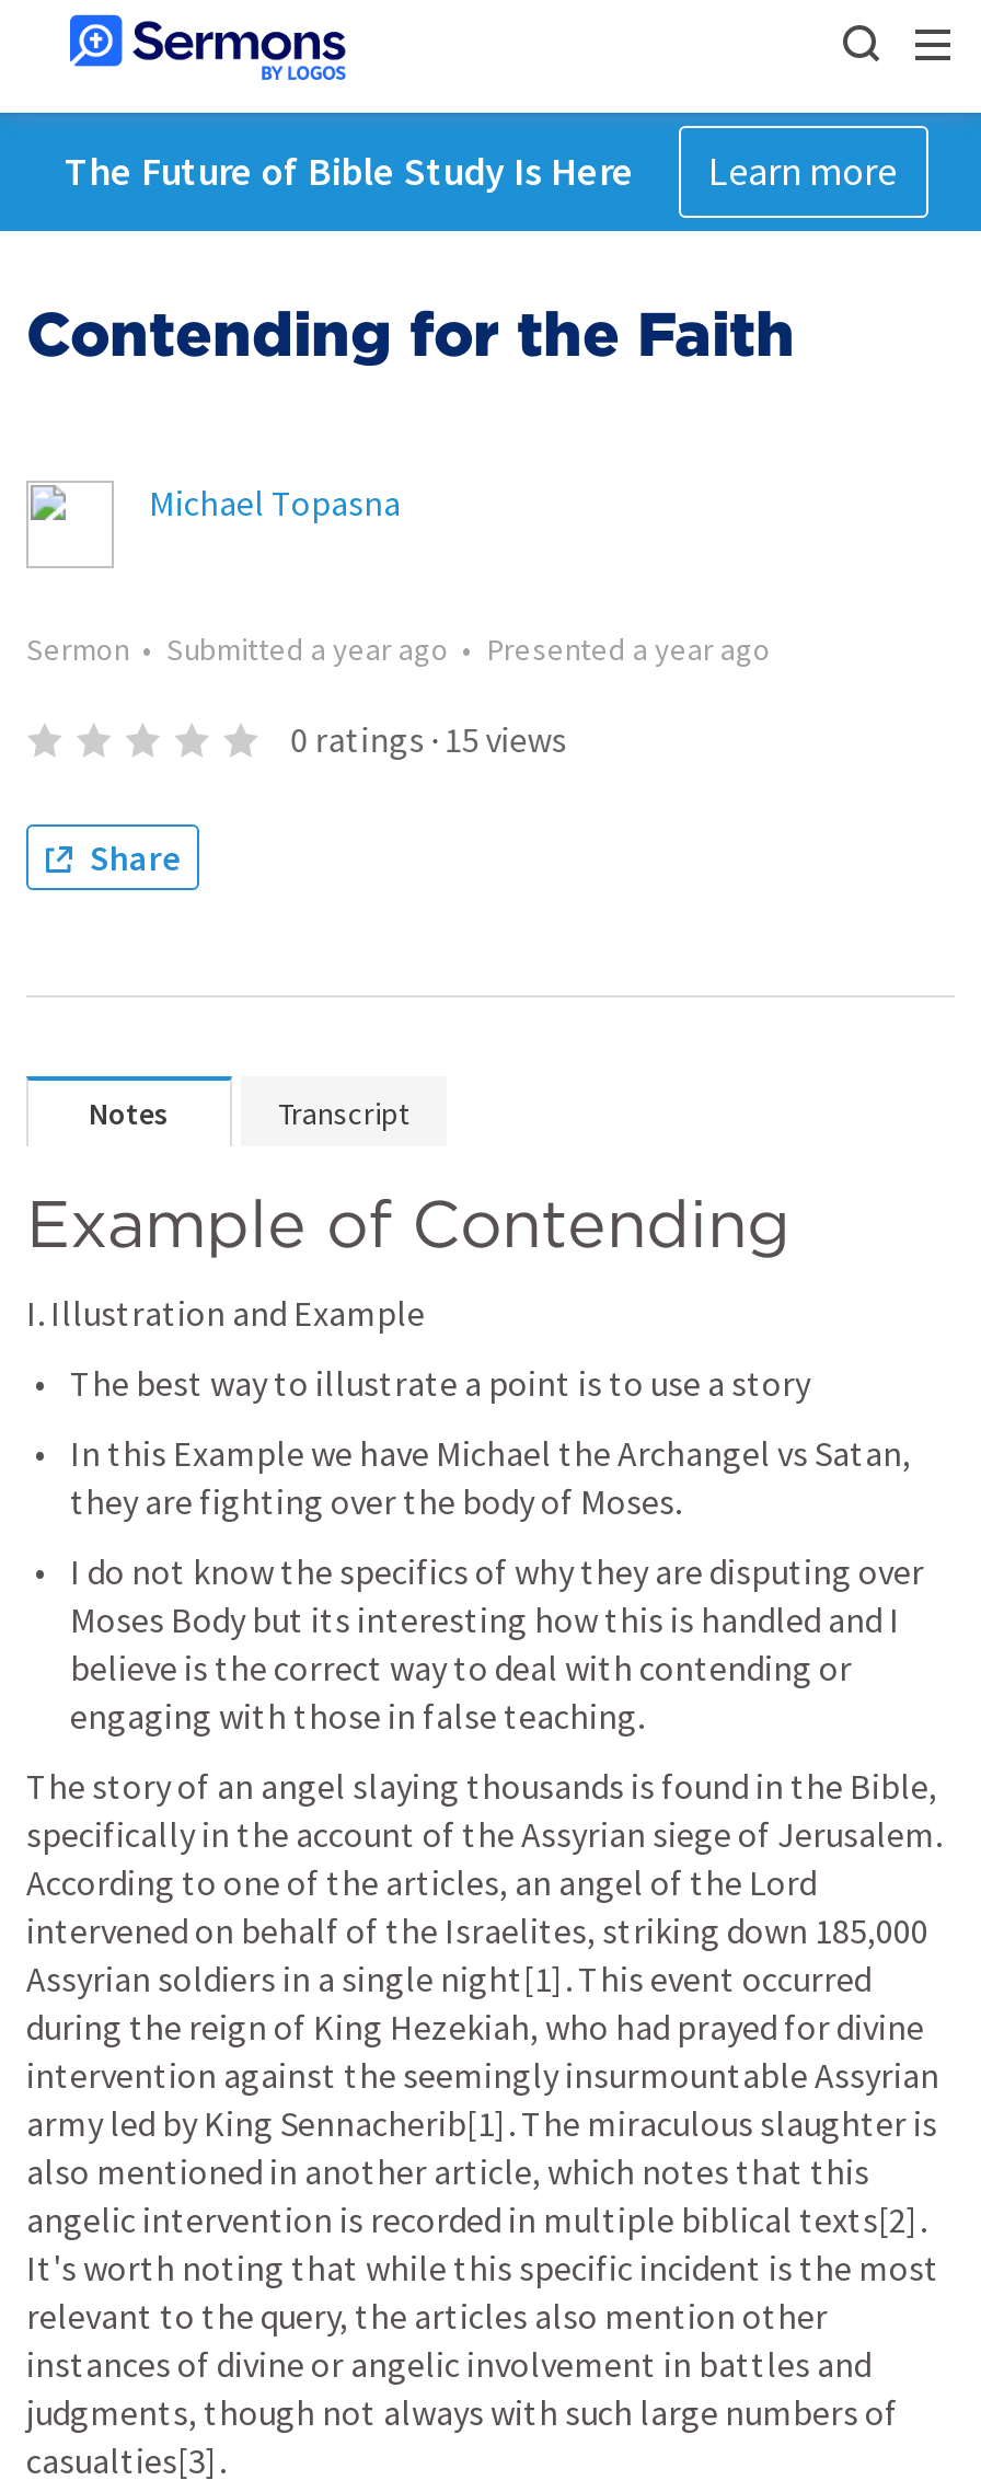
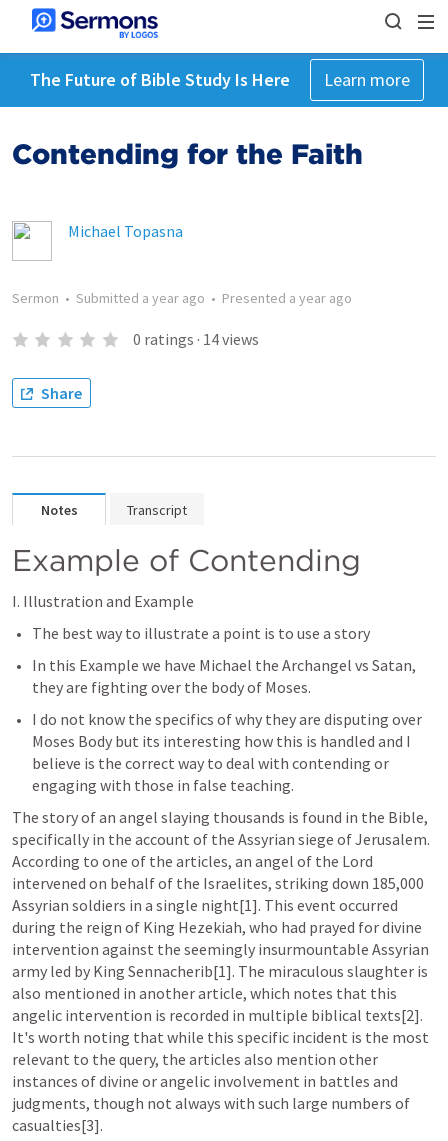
- 0 ratings · 15 views
+ 0 ratings · 14 views
